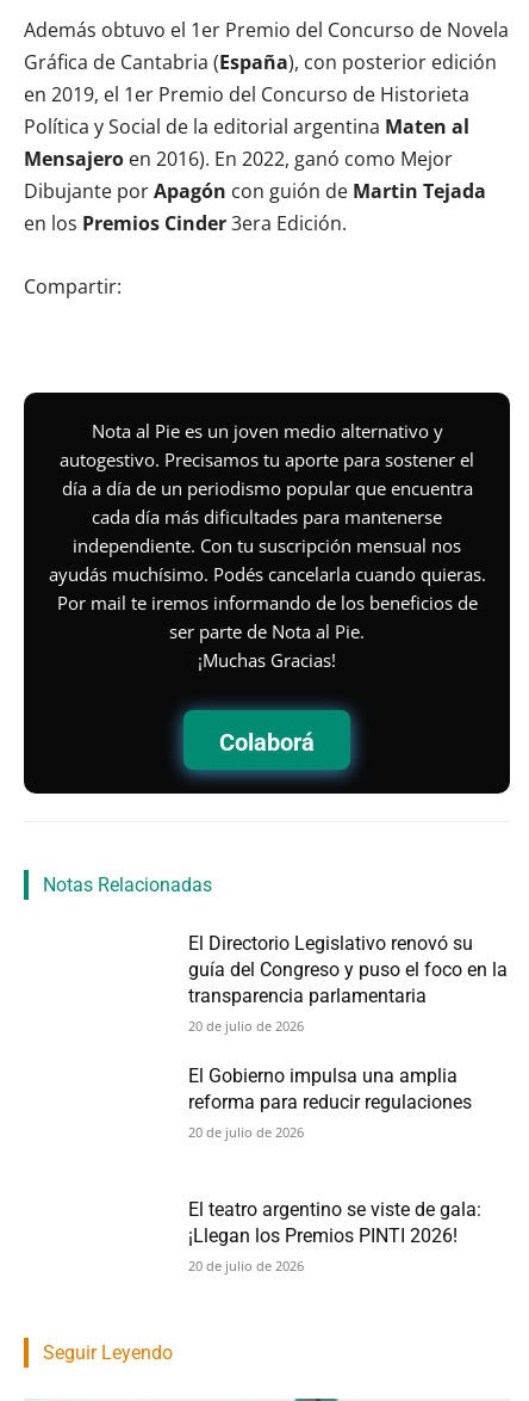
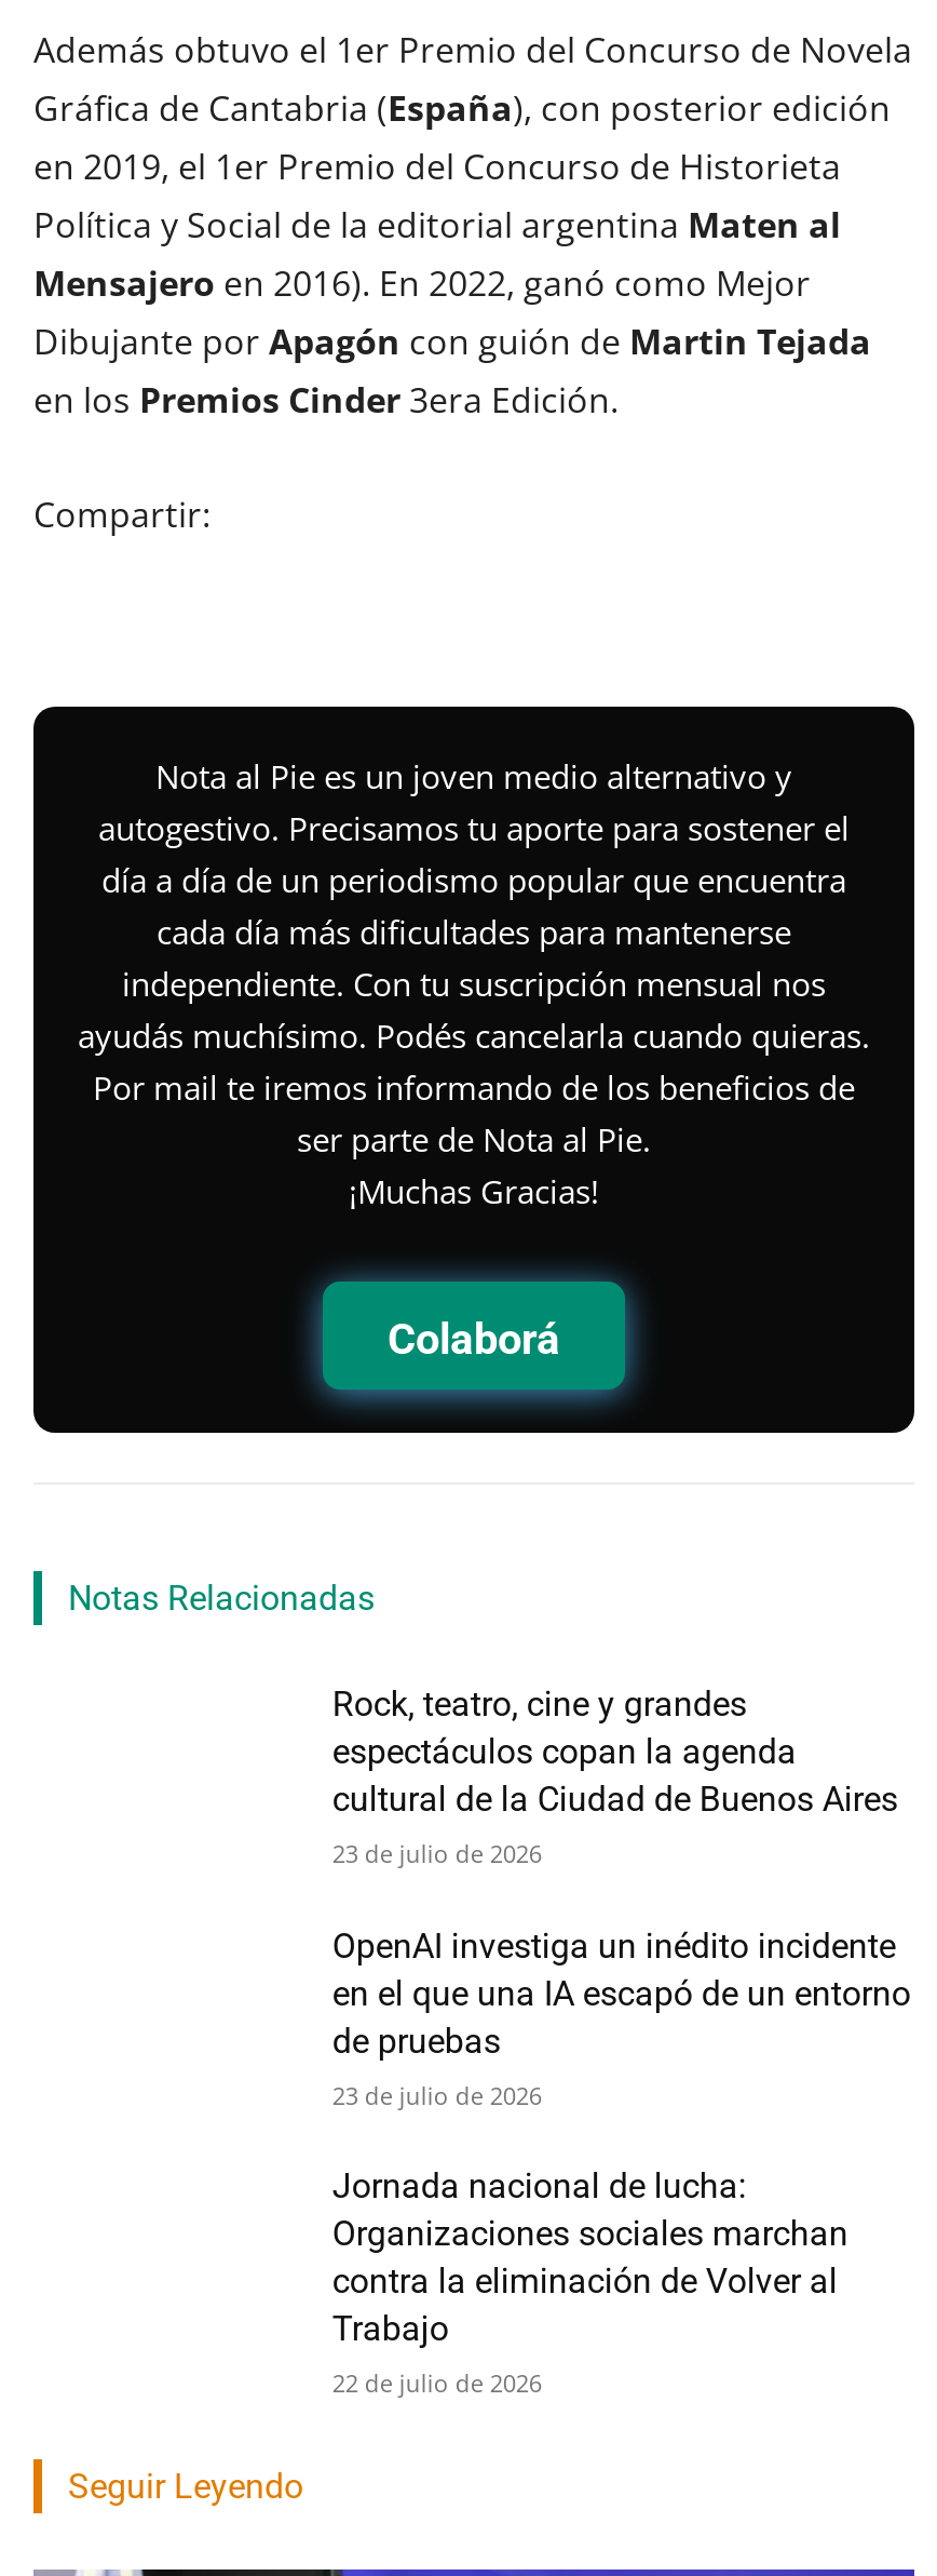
- El Directorio Legislativo renovó su
- guía del Congreso y puso el foco en la
- transparencia parlamentaria
- 20 de julio de 2026
+ Rock, teatro, cine y grandes
+ espectáculos copan la agenda
+ cultural de la Ciudad de Buenos Aires
+ 23 de julio de 2026

- El Gobierno impulsa una amplia
- reforma para reducir regulaciones
- 20 de julio de 2026
+ OpenAI investiga un inédito incidente
+ en el que una IA escapó de un entorno
+ de pruebas
+ 23 de julio de 2026

- El teatro argentino se viste de gala:
- ¡Llegan los Premios PINTI 2026!
- 20 de julio de 2026
+ Jornada nacional de lucha:
+ Organizaciones sociales marchan
+ contra la eliminación de Volver al
+ Trabajo
+ 22 de julio de 2026
